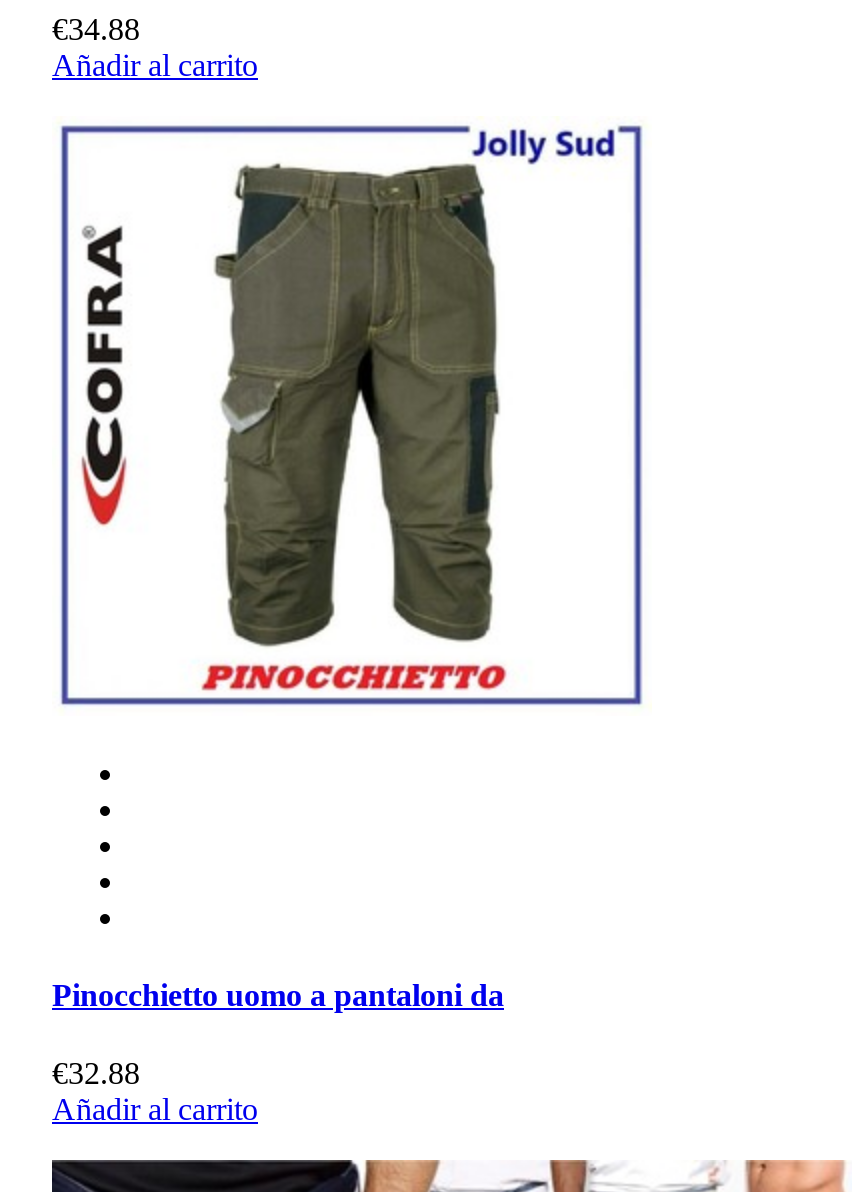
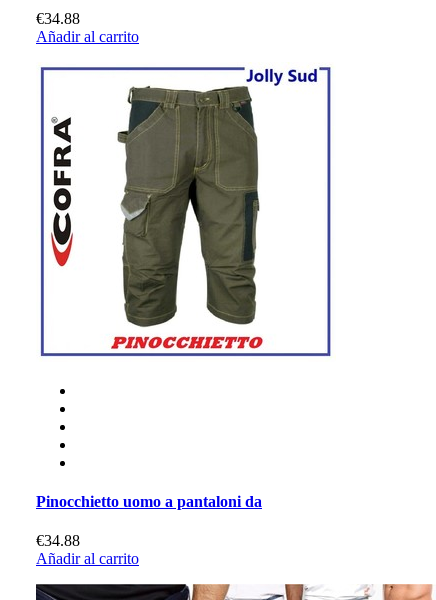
- €32.88
+ €34.88
